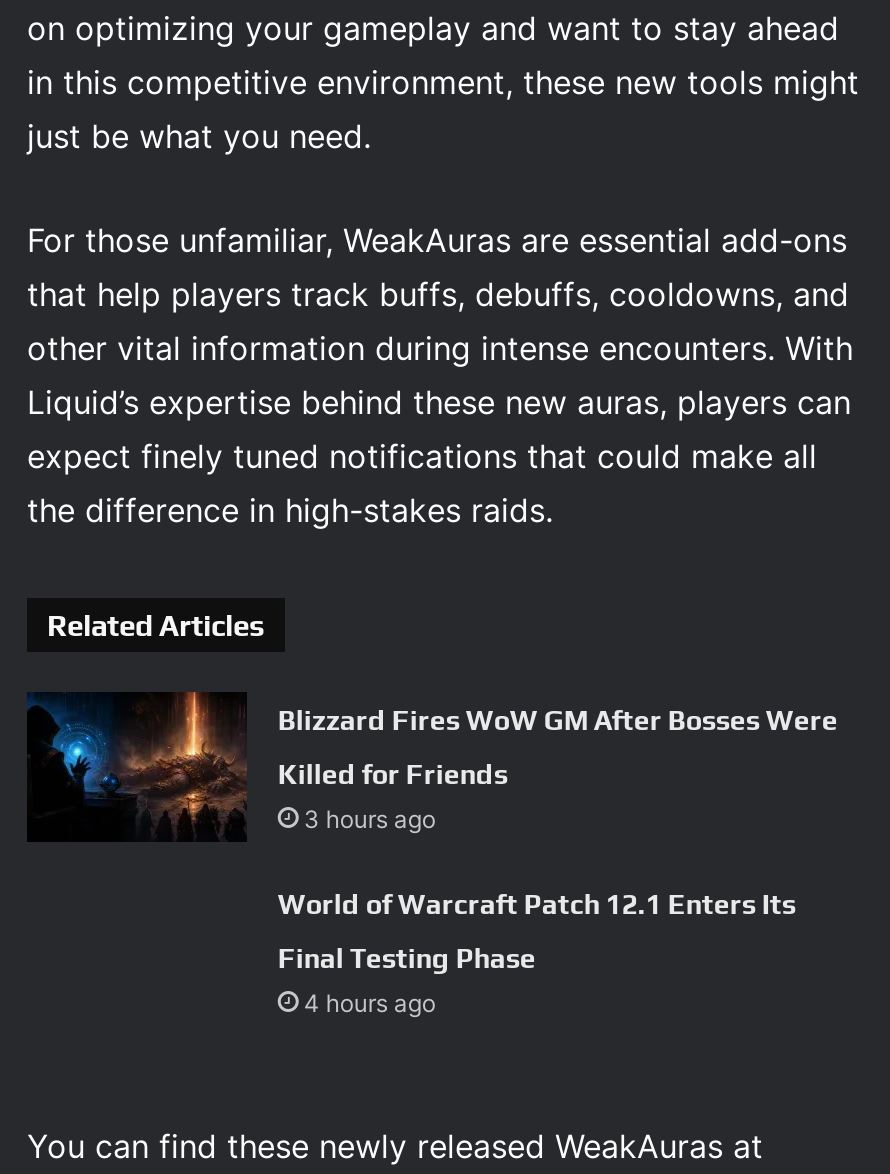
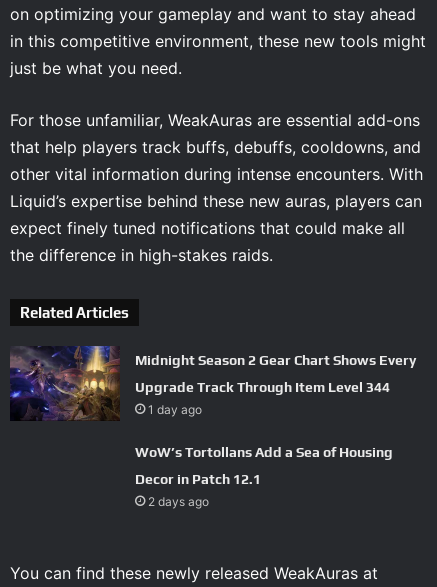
- [image]
- Blizzard Fires WoW GM After Bosses Were
+ [image]
+ Midnight Season 2 Gear Chart Shows Every

- Killed for Friends
- 3 hours ago
+ Upgrade Track Through Item Level 344
+ 1 day ago

- World of Warcraft Patch 12.1 Enters Its
+ WoW’s Tortollans Add a Sea of Housing

- Final Testing Phase
- 4 hours ago
+ Decor in Patch 12.1
+ 2 days ago
